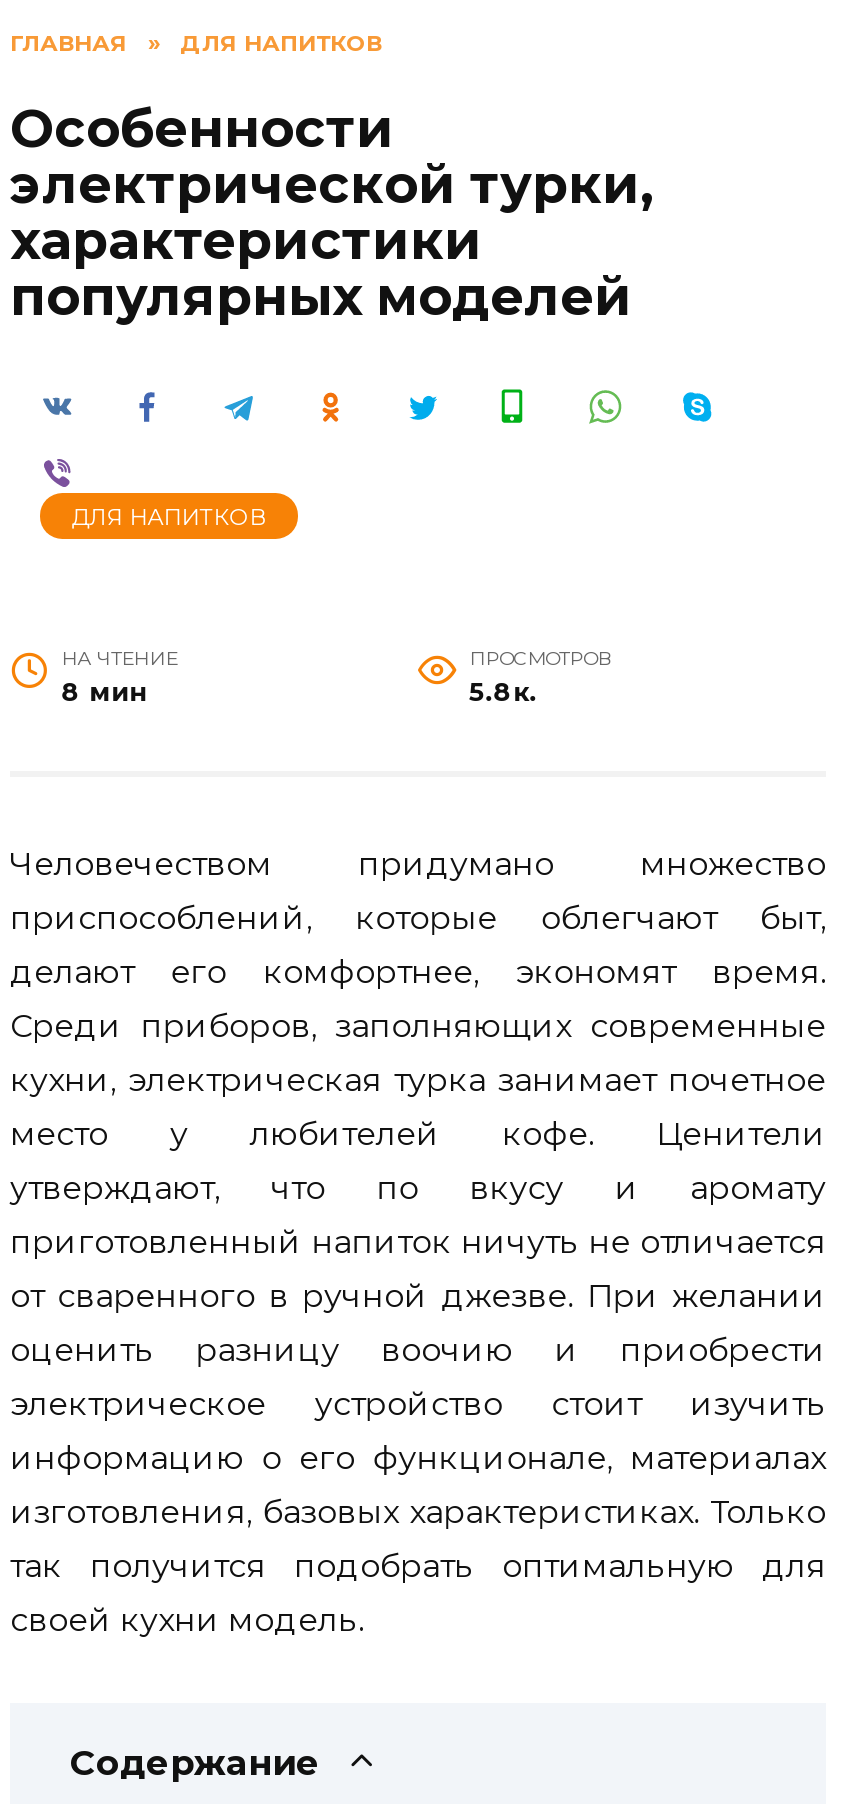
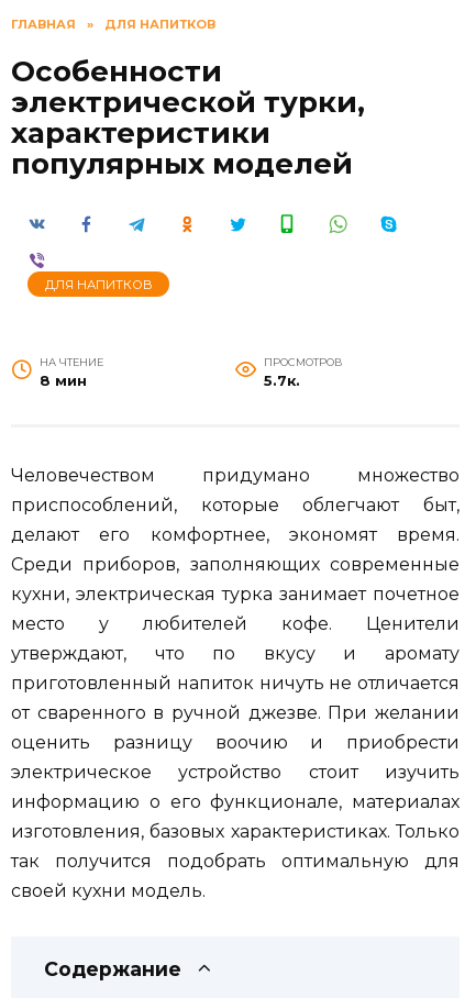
- 5.8к.
+ 5.7к.
